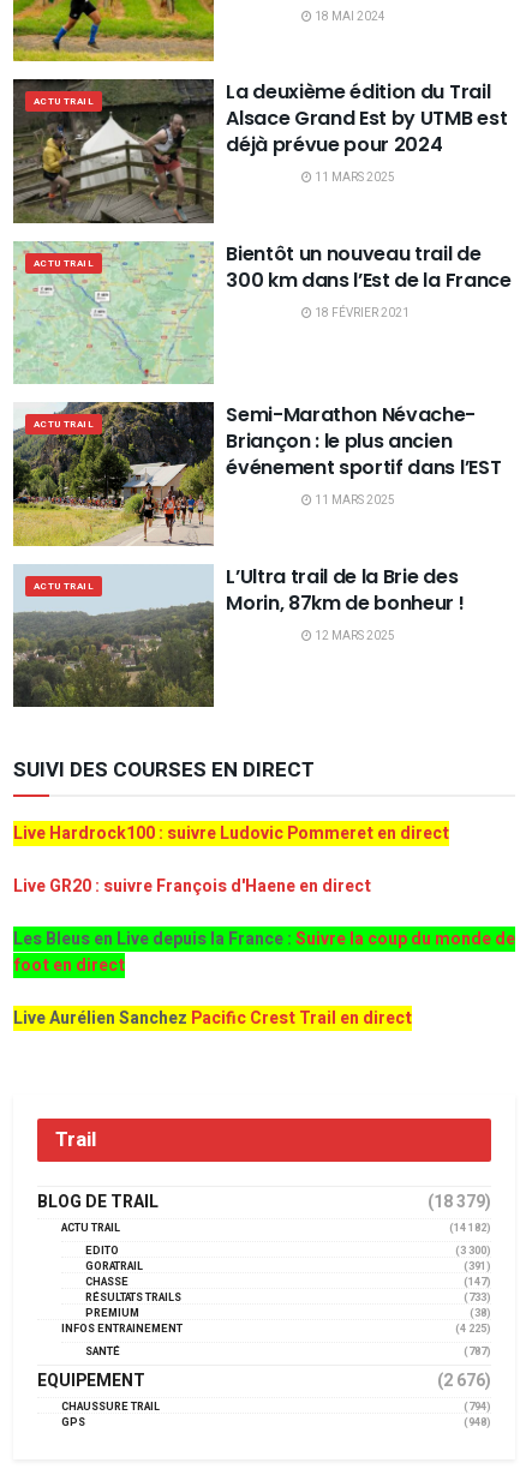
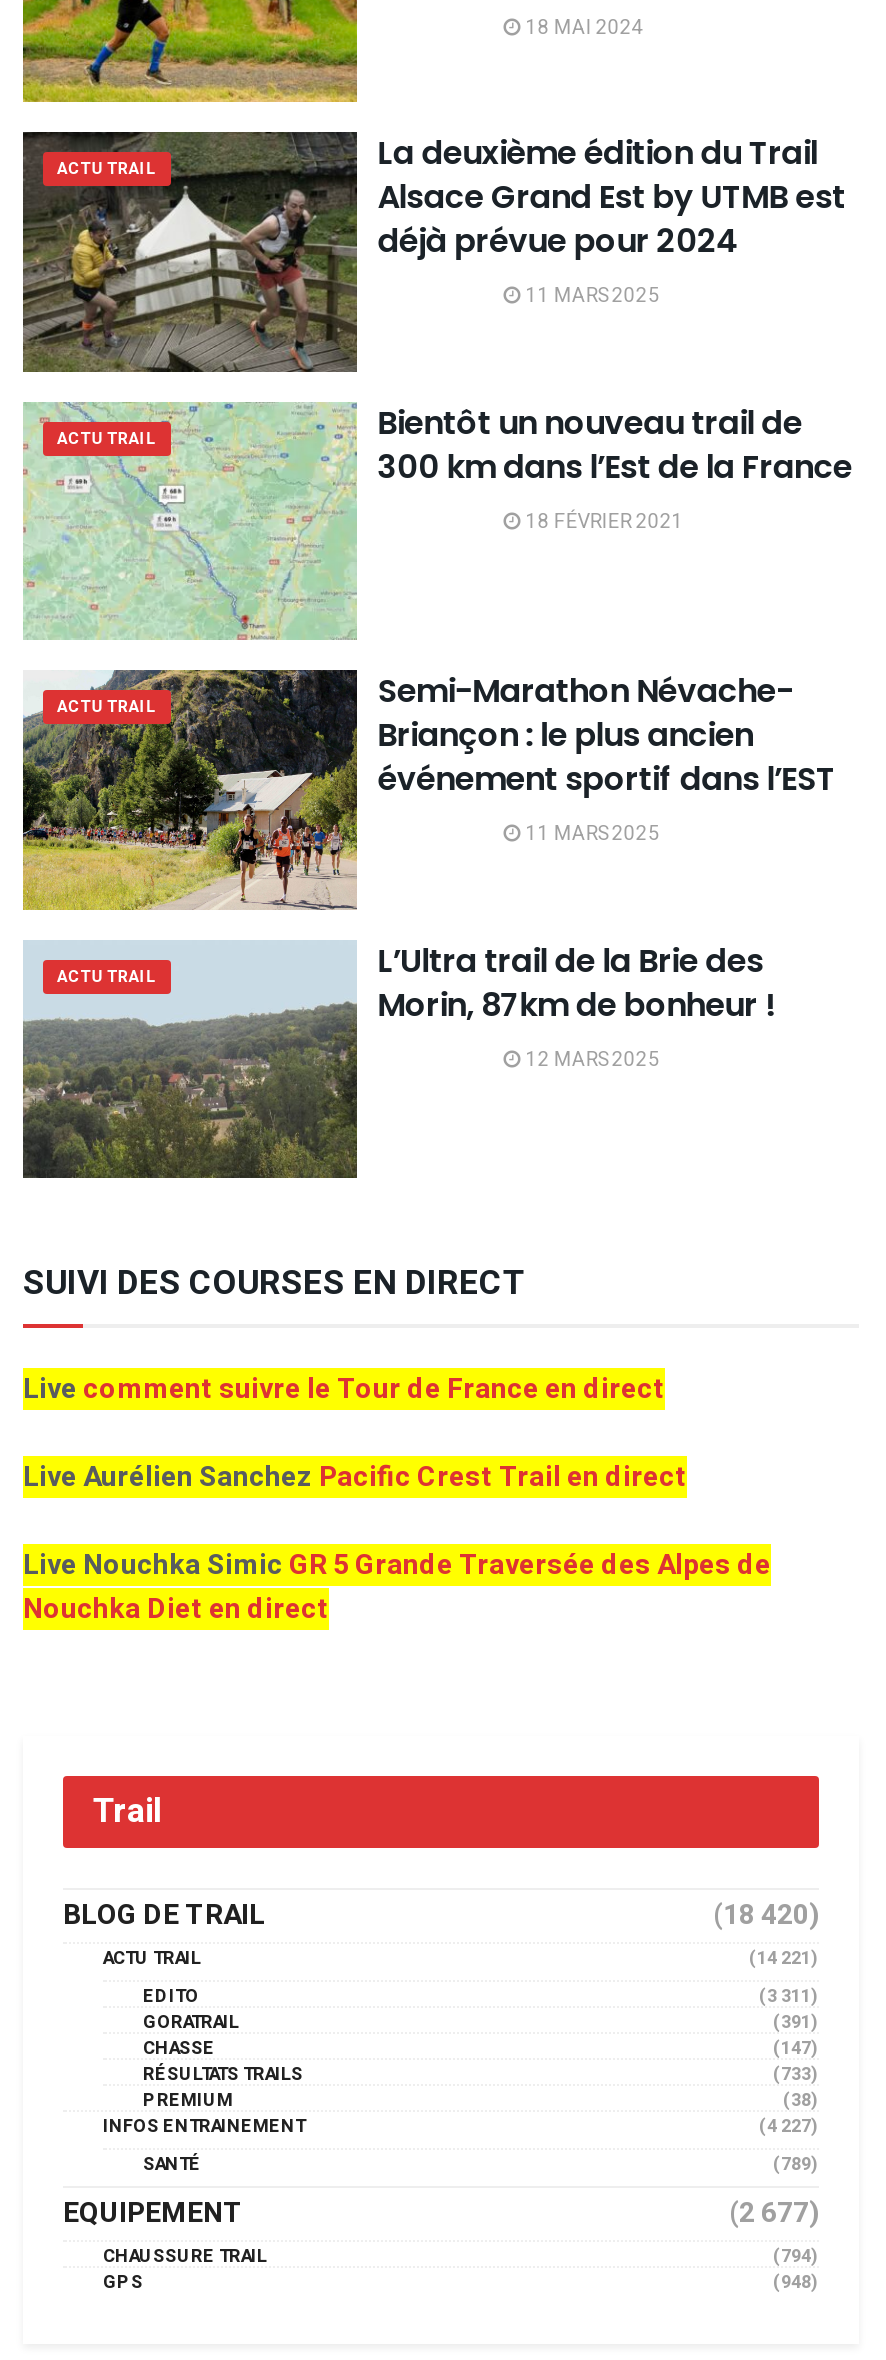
- Live Hardrock100 : suivre Ludovic Pommeret en direct
- Live GR20 : suivre François d'Haene en direct
- Les Bleus en Live depuis la France :Suivre la coup du monde de
- foot en direct
+ Live comment suivre le Tour de France en direct

moved up: Live Aurélien Sanchez Pacific Crest Trail en direct

+ Live Nouchka Simic GR 5 Grande Traversée des Alpes de
+ Nouchka Diet en direct

- (18 379)
+ (18 420)

- (14 182)
+ (14 221)

- (3 300)
+ (3 311)

- (4 225)
+ (4 227)

- (787)
+ (789)

- (2 676)
+ (2 677)
